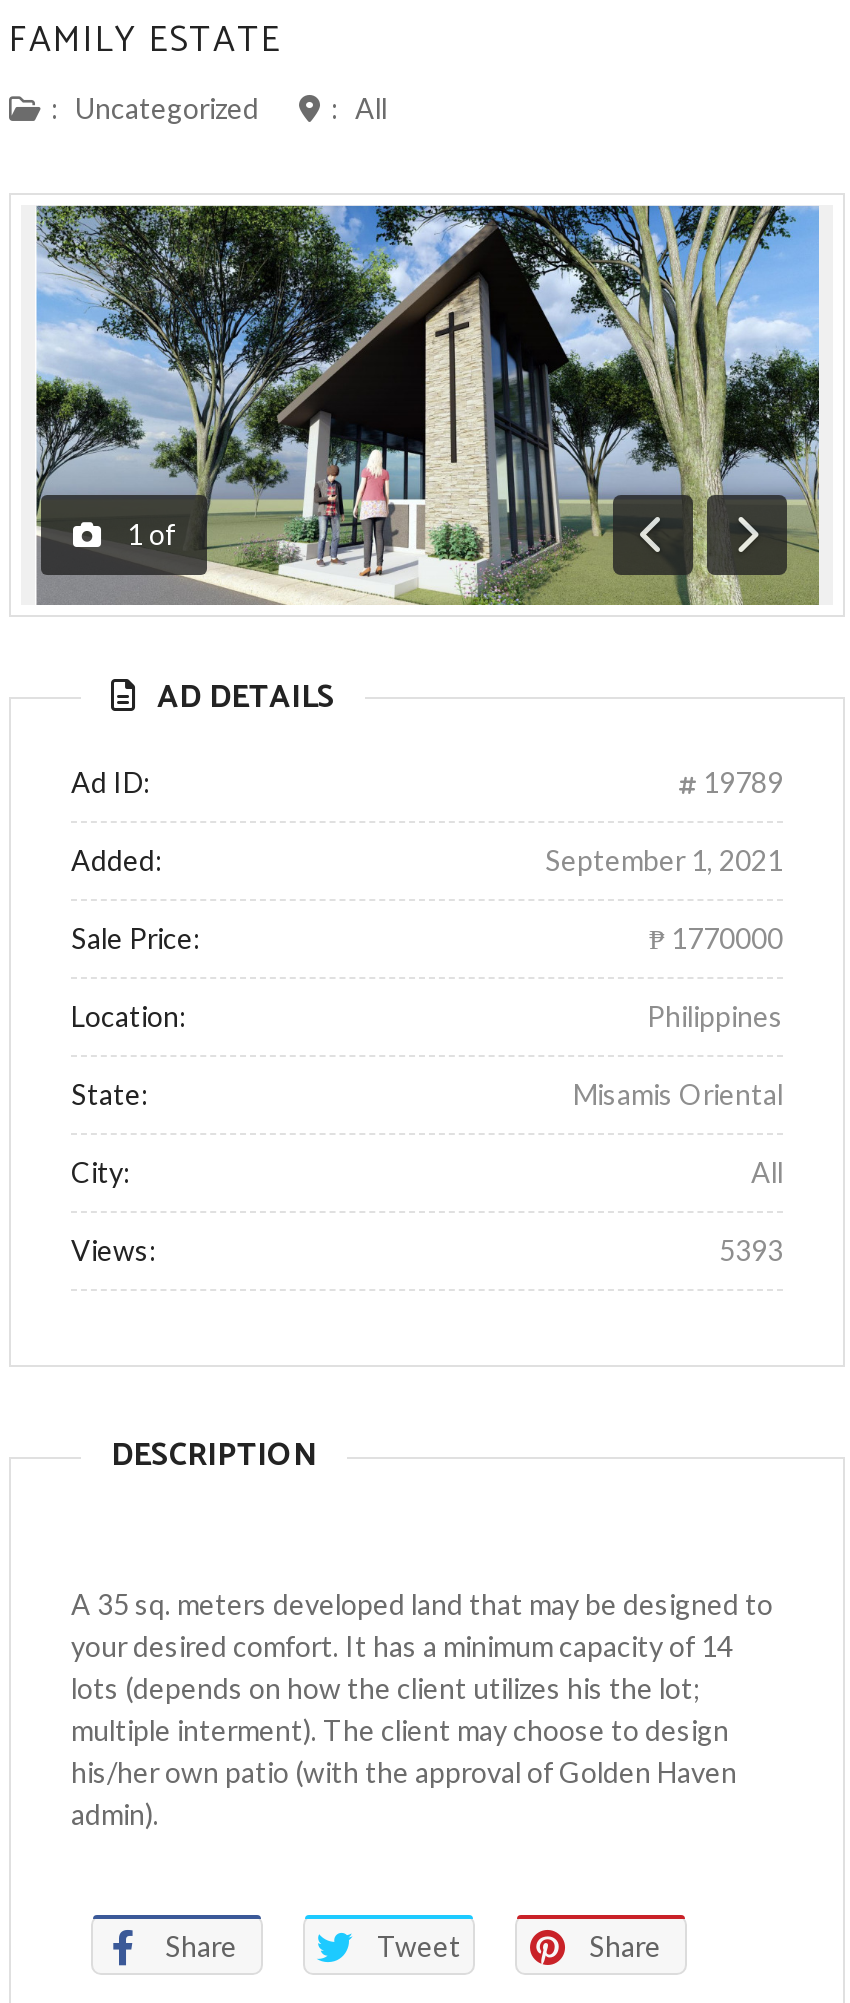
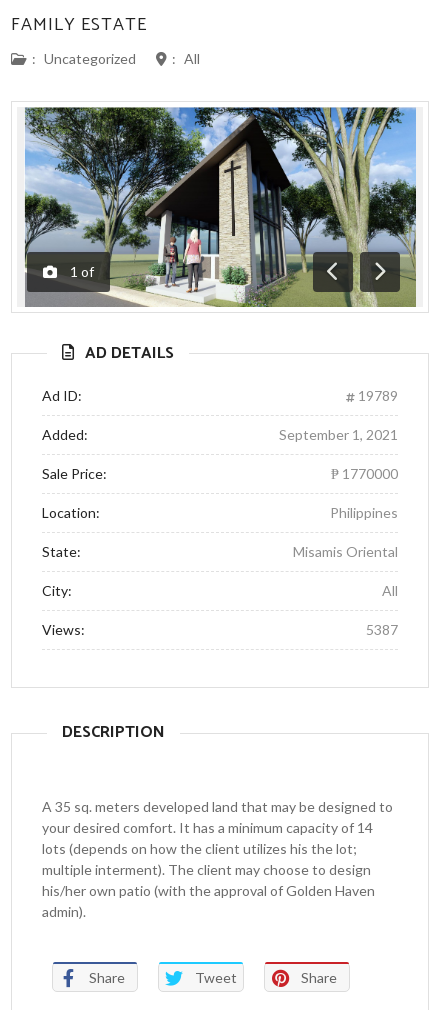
- 5393
+ 5387
